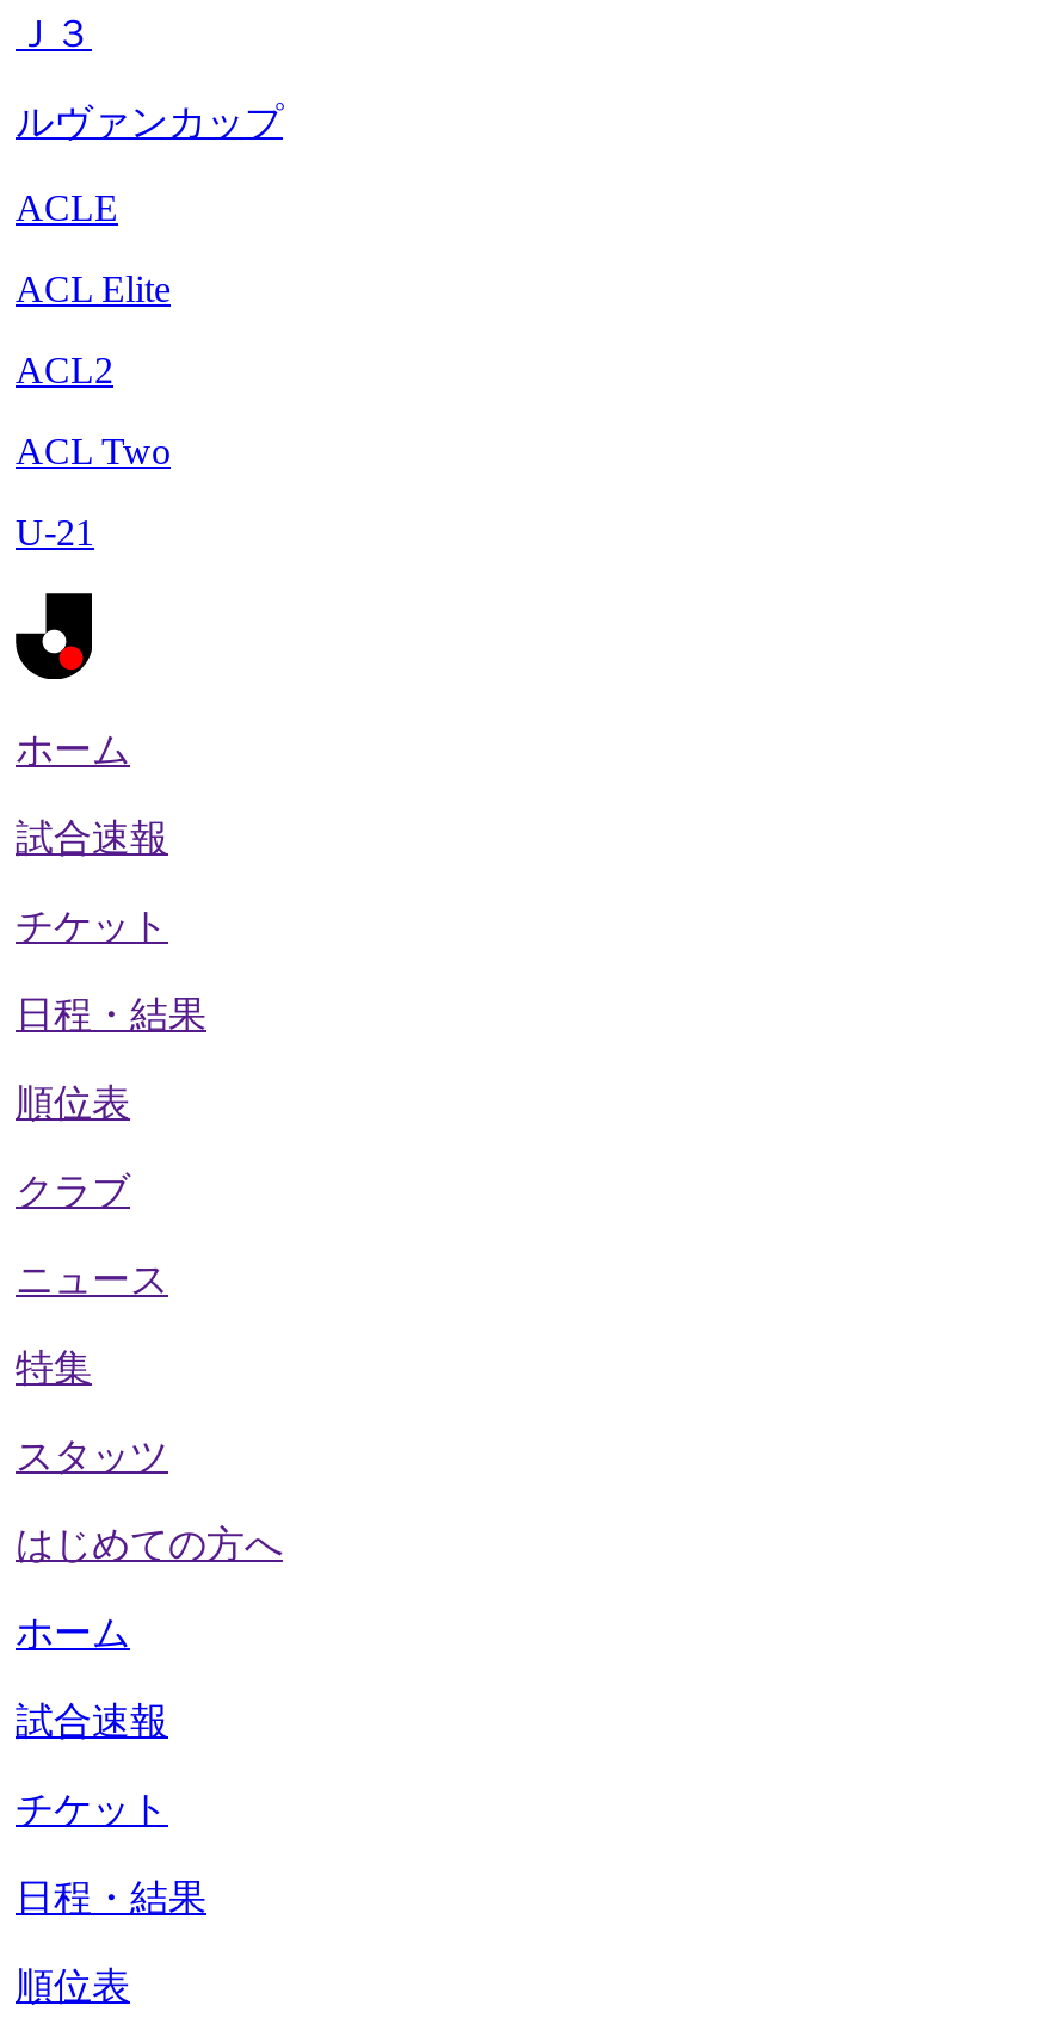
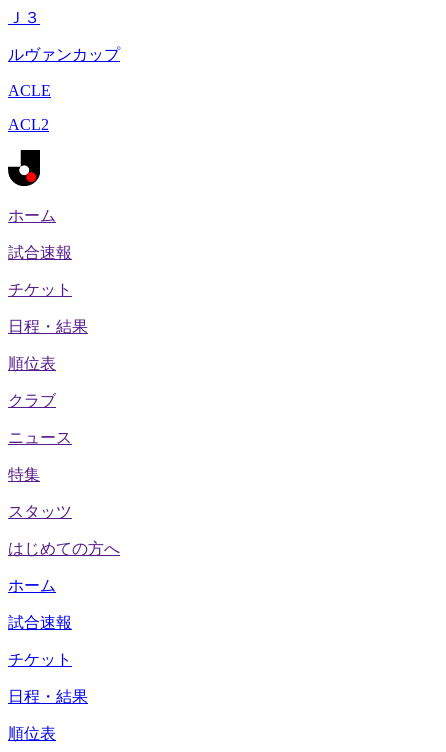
- ACL Elite

- ACL Two
- U-21
